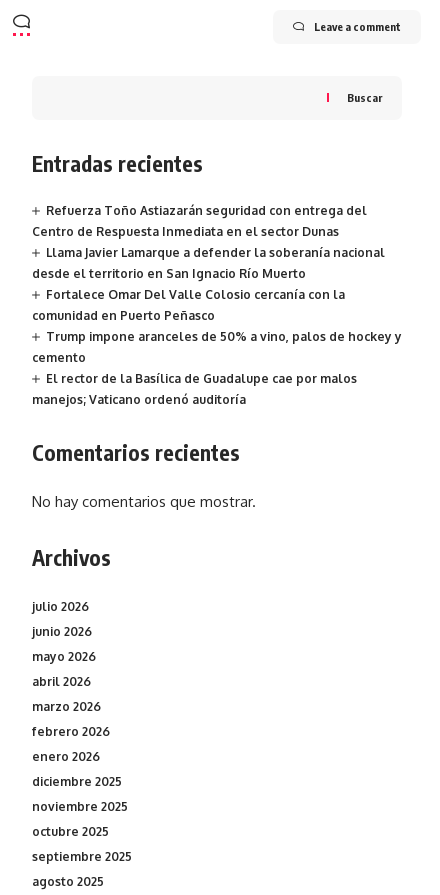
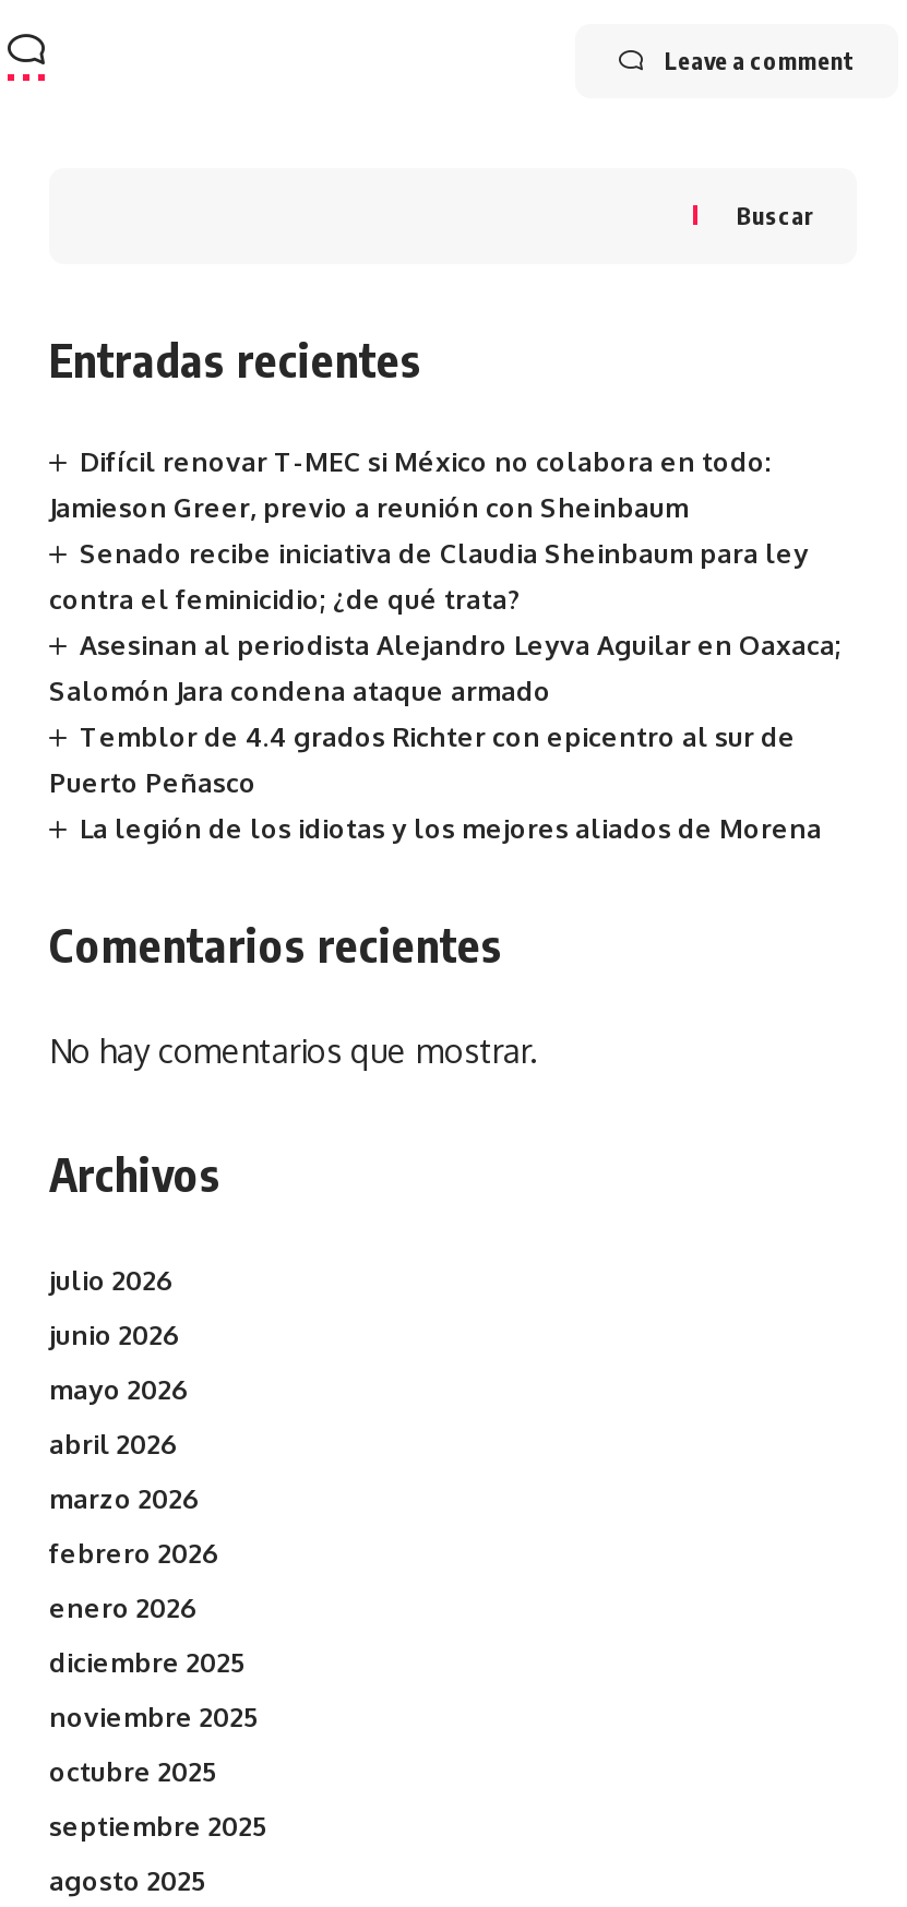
- Refuerza Toño Astiazarán seguridad con entrega del
- Centro de Respuesta Inmediata en el sector Dunas
- Llama Javier Lamarque a defender la soberanía nacional
- desde el territorio en San Ignacio Río Muerto
- Fortalece Omar Del Valle Colosio cercanía con la
- comunidad en Puerto Peñasco
- Trump impone aranceles de 50% a vino, palos de hockey y
- cemento
- El rector de la Basílica de Guadalupe cae por malos
- manejos; Vaticano ordenó auditoría
+ Difícil renovar T-MEC si México no colabora en todo:
+ Jamieson Greer, previo a reunión con Sheinbaum
+ Senado recibe iniciativa de Claudia Sheinbaum para ley
+ contra el feminicidio; ¿de qué trata?
+ Asesinan al periodista Alejandro Leyva Aguilar en Oaxaca;
+ Salomón Jara condena ataque armado
+ Temblor de 4.4 grados Richter con epicentro al sur de
+ Puerto Peñasco
+ La legión de los idiotas y los mejores aliados de Morena
